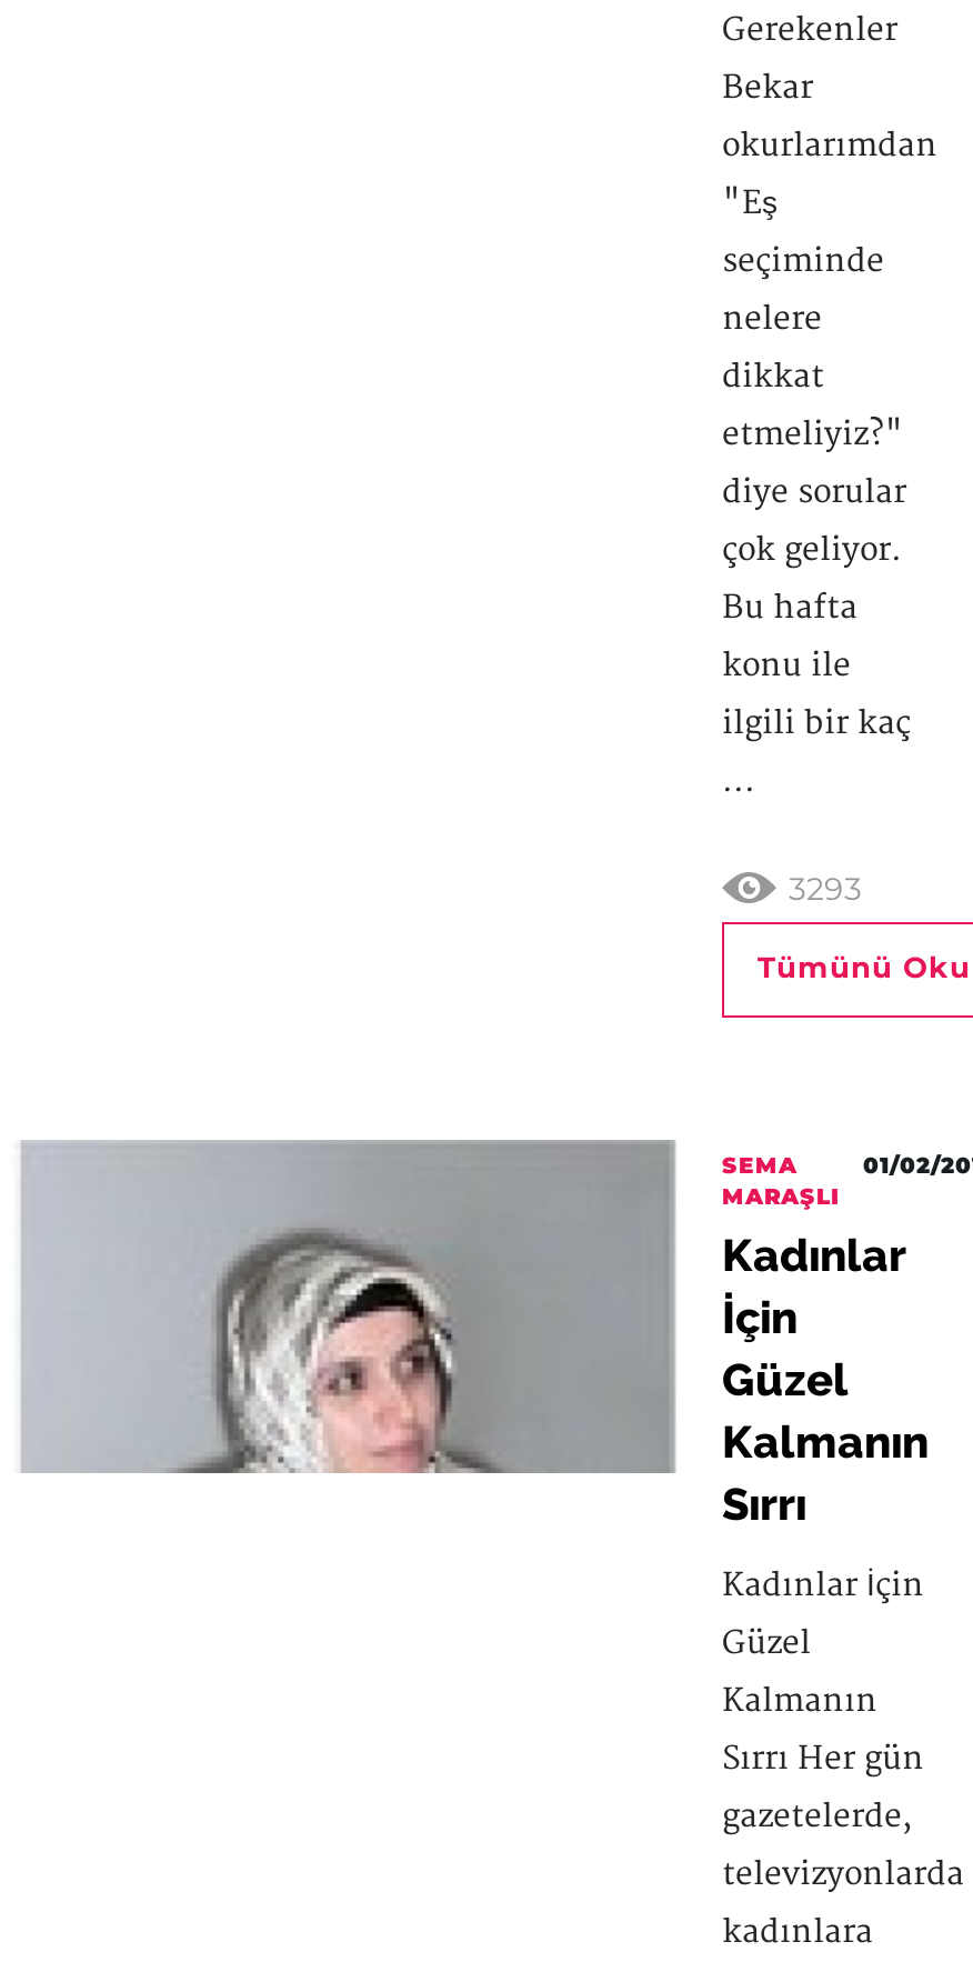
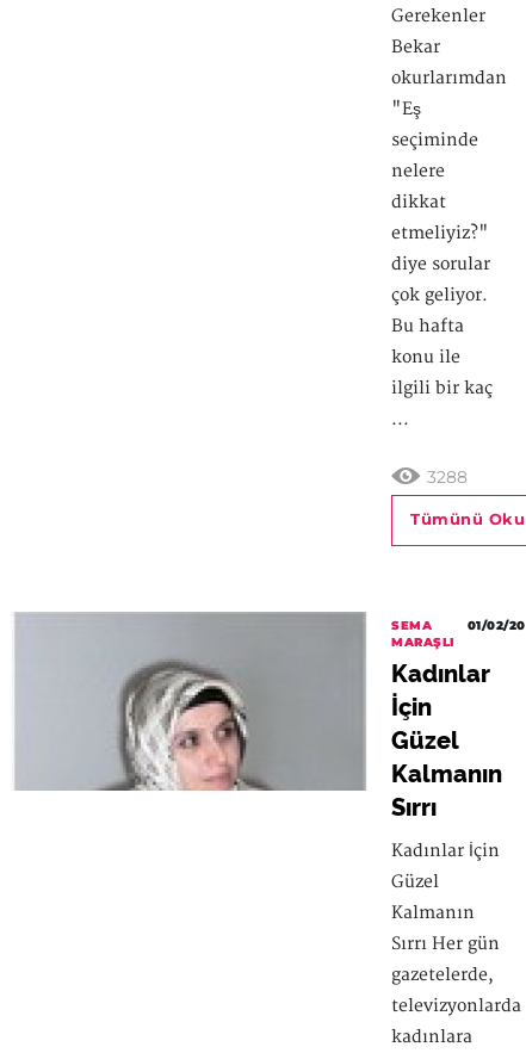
- 3293
+ 3288
